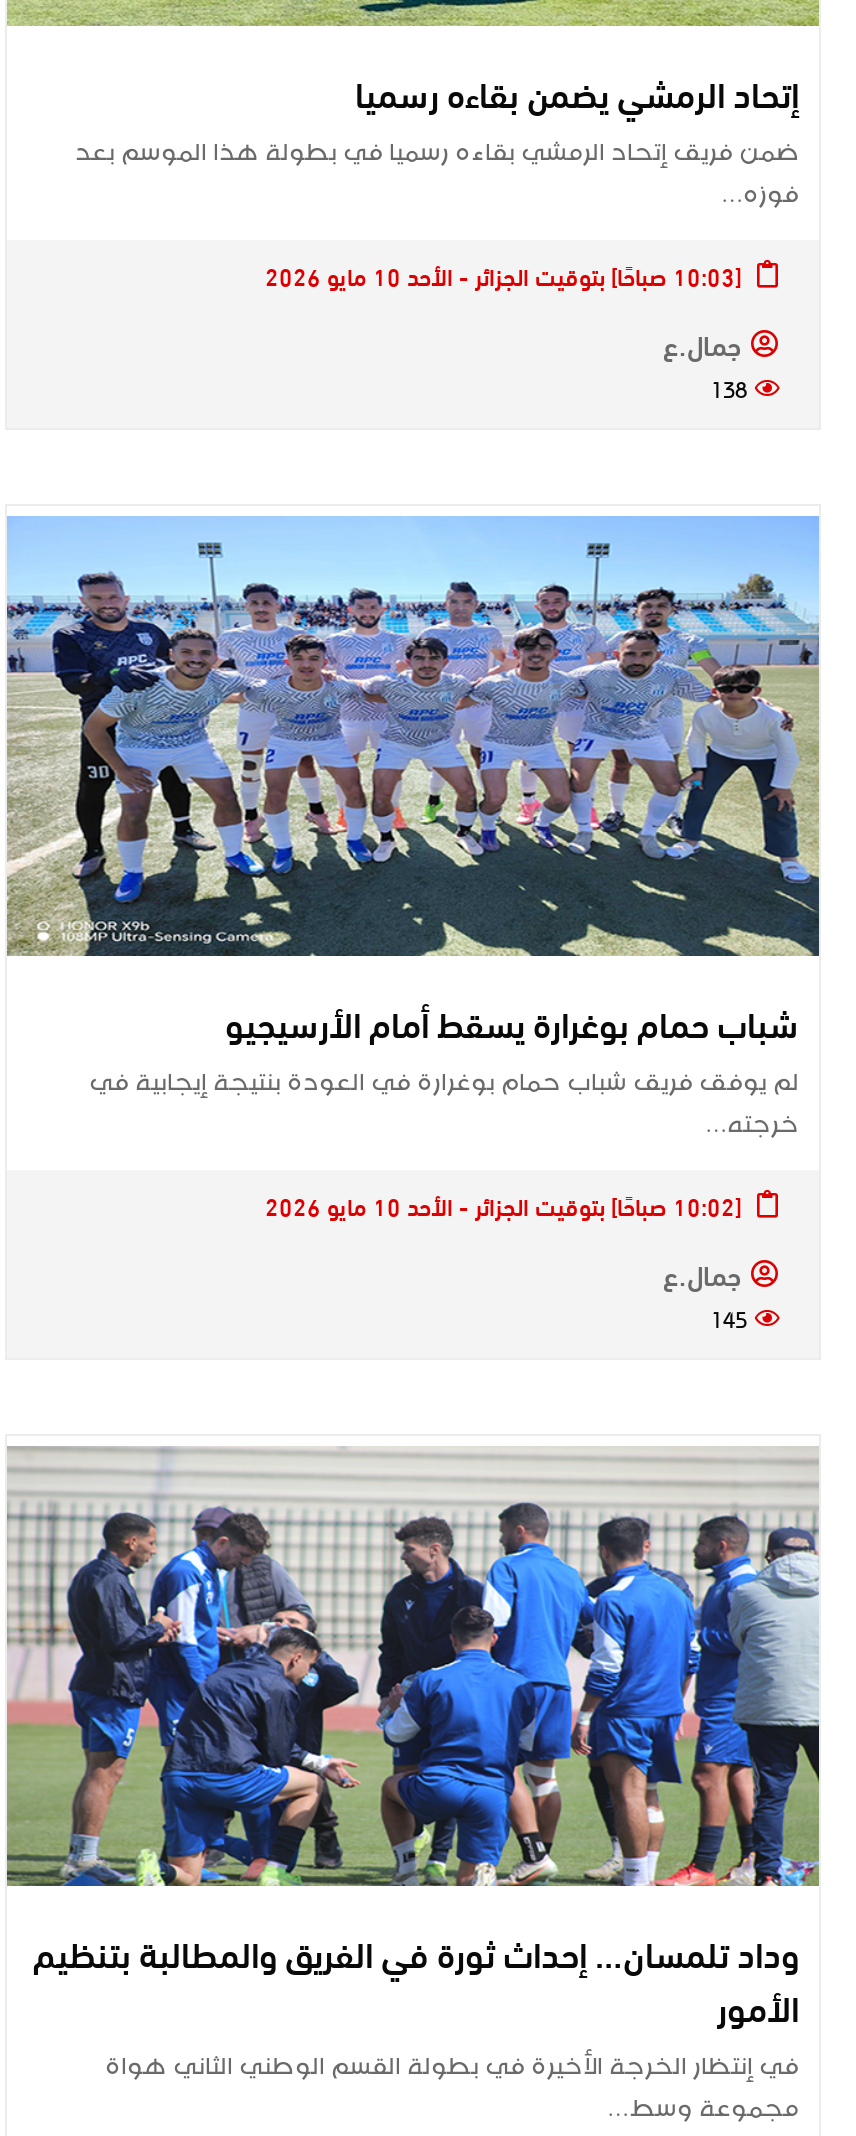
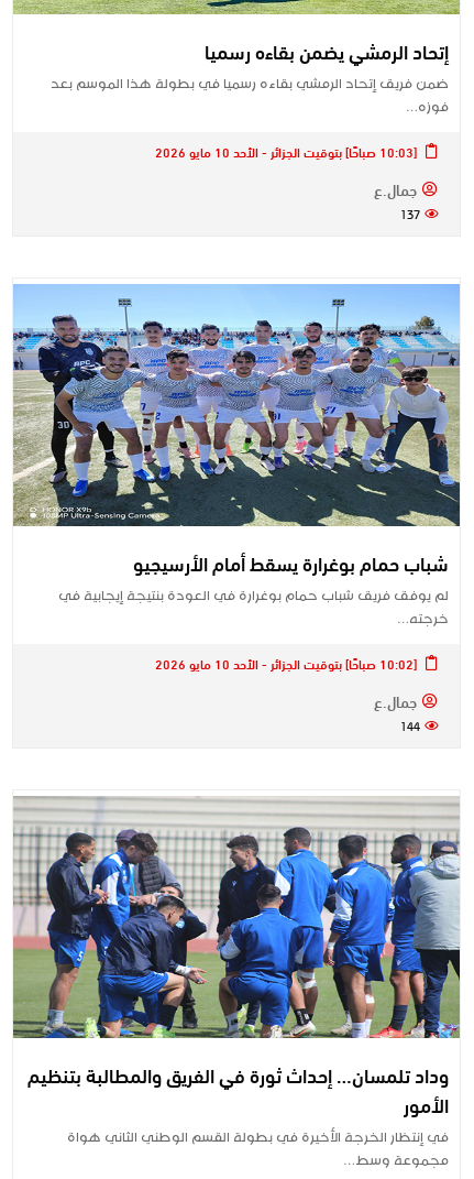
- 138
+ 137

- 145
+ 144
